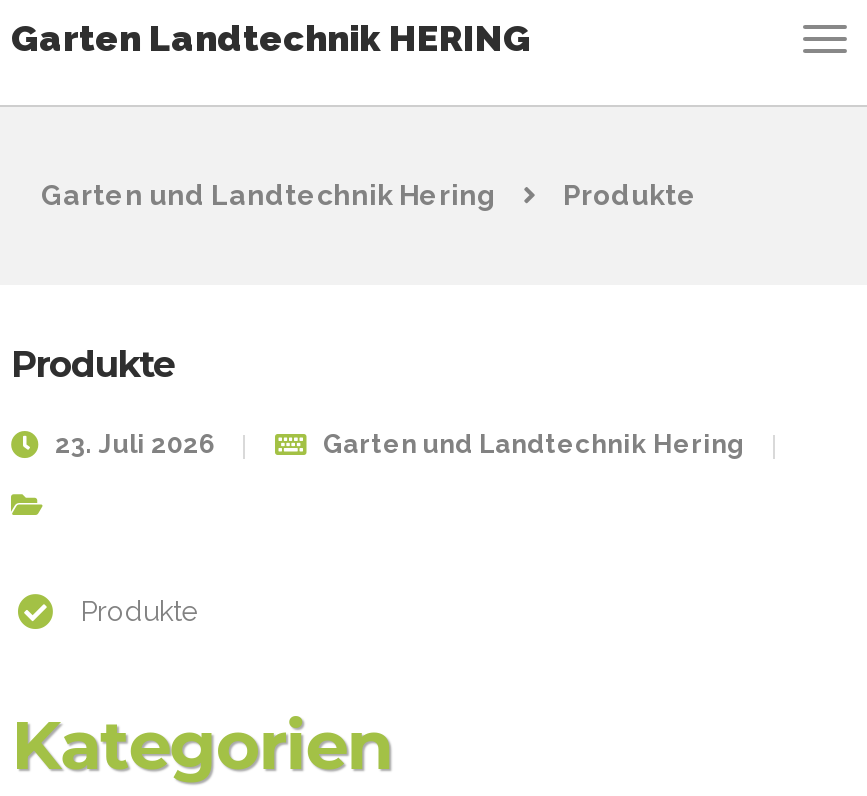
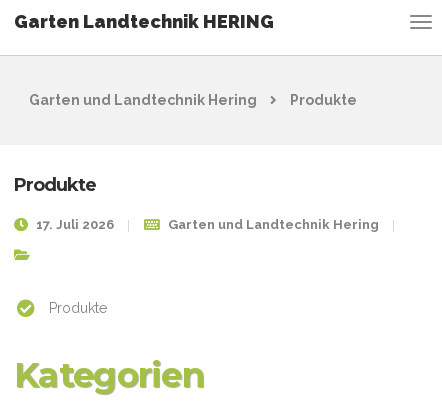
- 23. Juli 2026
+ 17. Juli 2026
